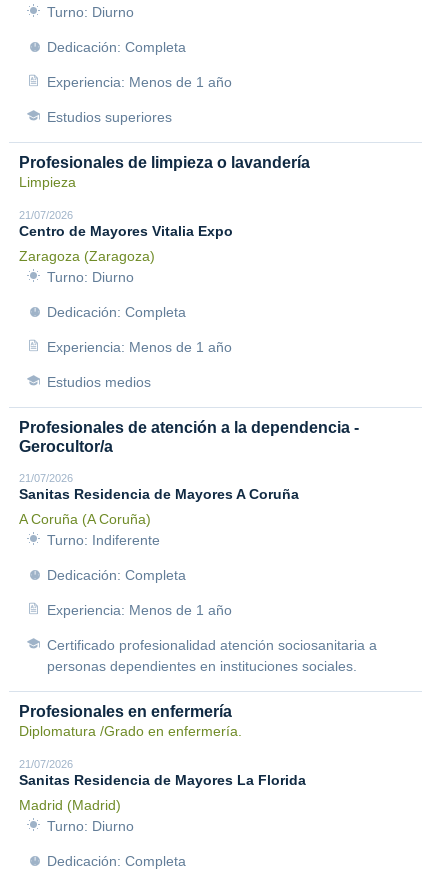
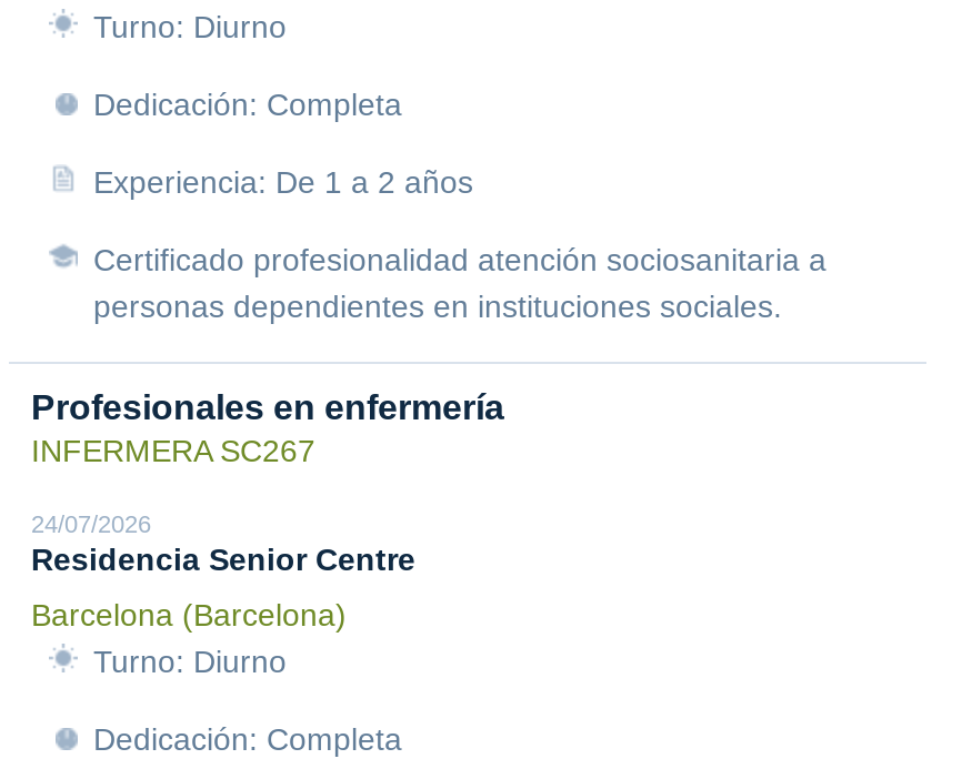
- Experiencia: Menos de 1 año
- Estudios superiores
- Profesionales de limpieza o lavandería
- Limpieza
- 21/07/2026
- Centro de Mayores Vitalia Expo
- Zaragoza (Zaragoza)
- Turno: Diurno
- Dedicación: Completa
- Experiencia: Menos de 1 año
- Estudios medios
- Profesionales de atención a la dependencia -
- Gerocultor/a
- 21/07/2026
- Sanitas Residencia de Mayores A Coruña
- A Coruña (A Coruña)
- Turno: Indiferente
- Dedicación: Completa
- Experiencia: Menos de 1 año
+ Experiencia: De 1 a 2 años

- Diplomatura /Grado en enfermería.
+ INFERMERA SC267

- 21/07/2026
- Sanitas Residencia de Mayores La Florida
+ 24/07/2026
+ Residencia Senior Centre

- Madrid (Madrid)
+ Barcelona (Barcelona)
